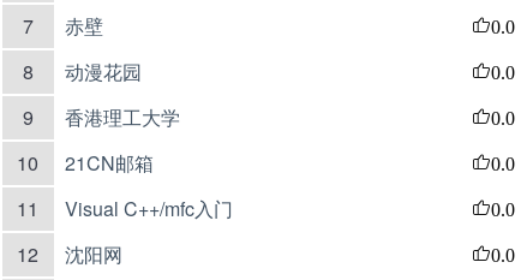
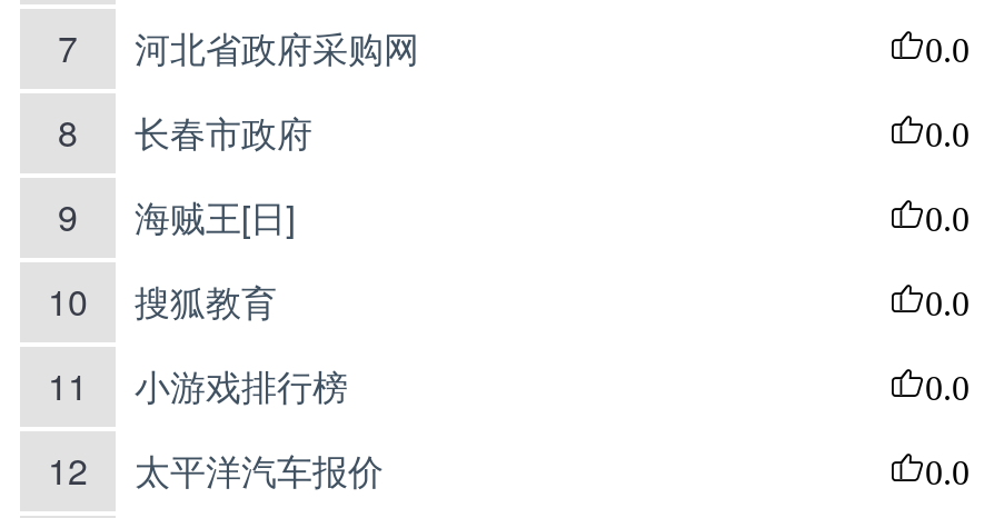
- 赤壁
+ 河北省政府采购网

- 动漫花园
+ 长春市政府

- 香港理工大学
+ 海贼王[日]

- 21CN邮箱
+ 搜狐教育

- Visual C++/mfc入门
+ 小游戏排行榜

- 沈阳网
+ 太平洋汽车报价
